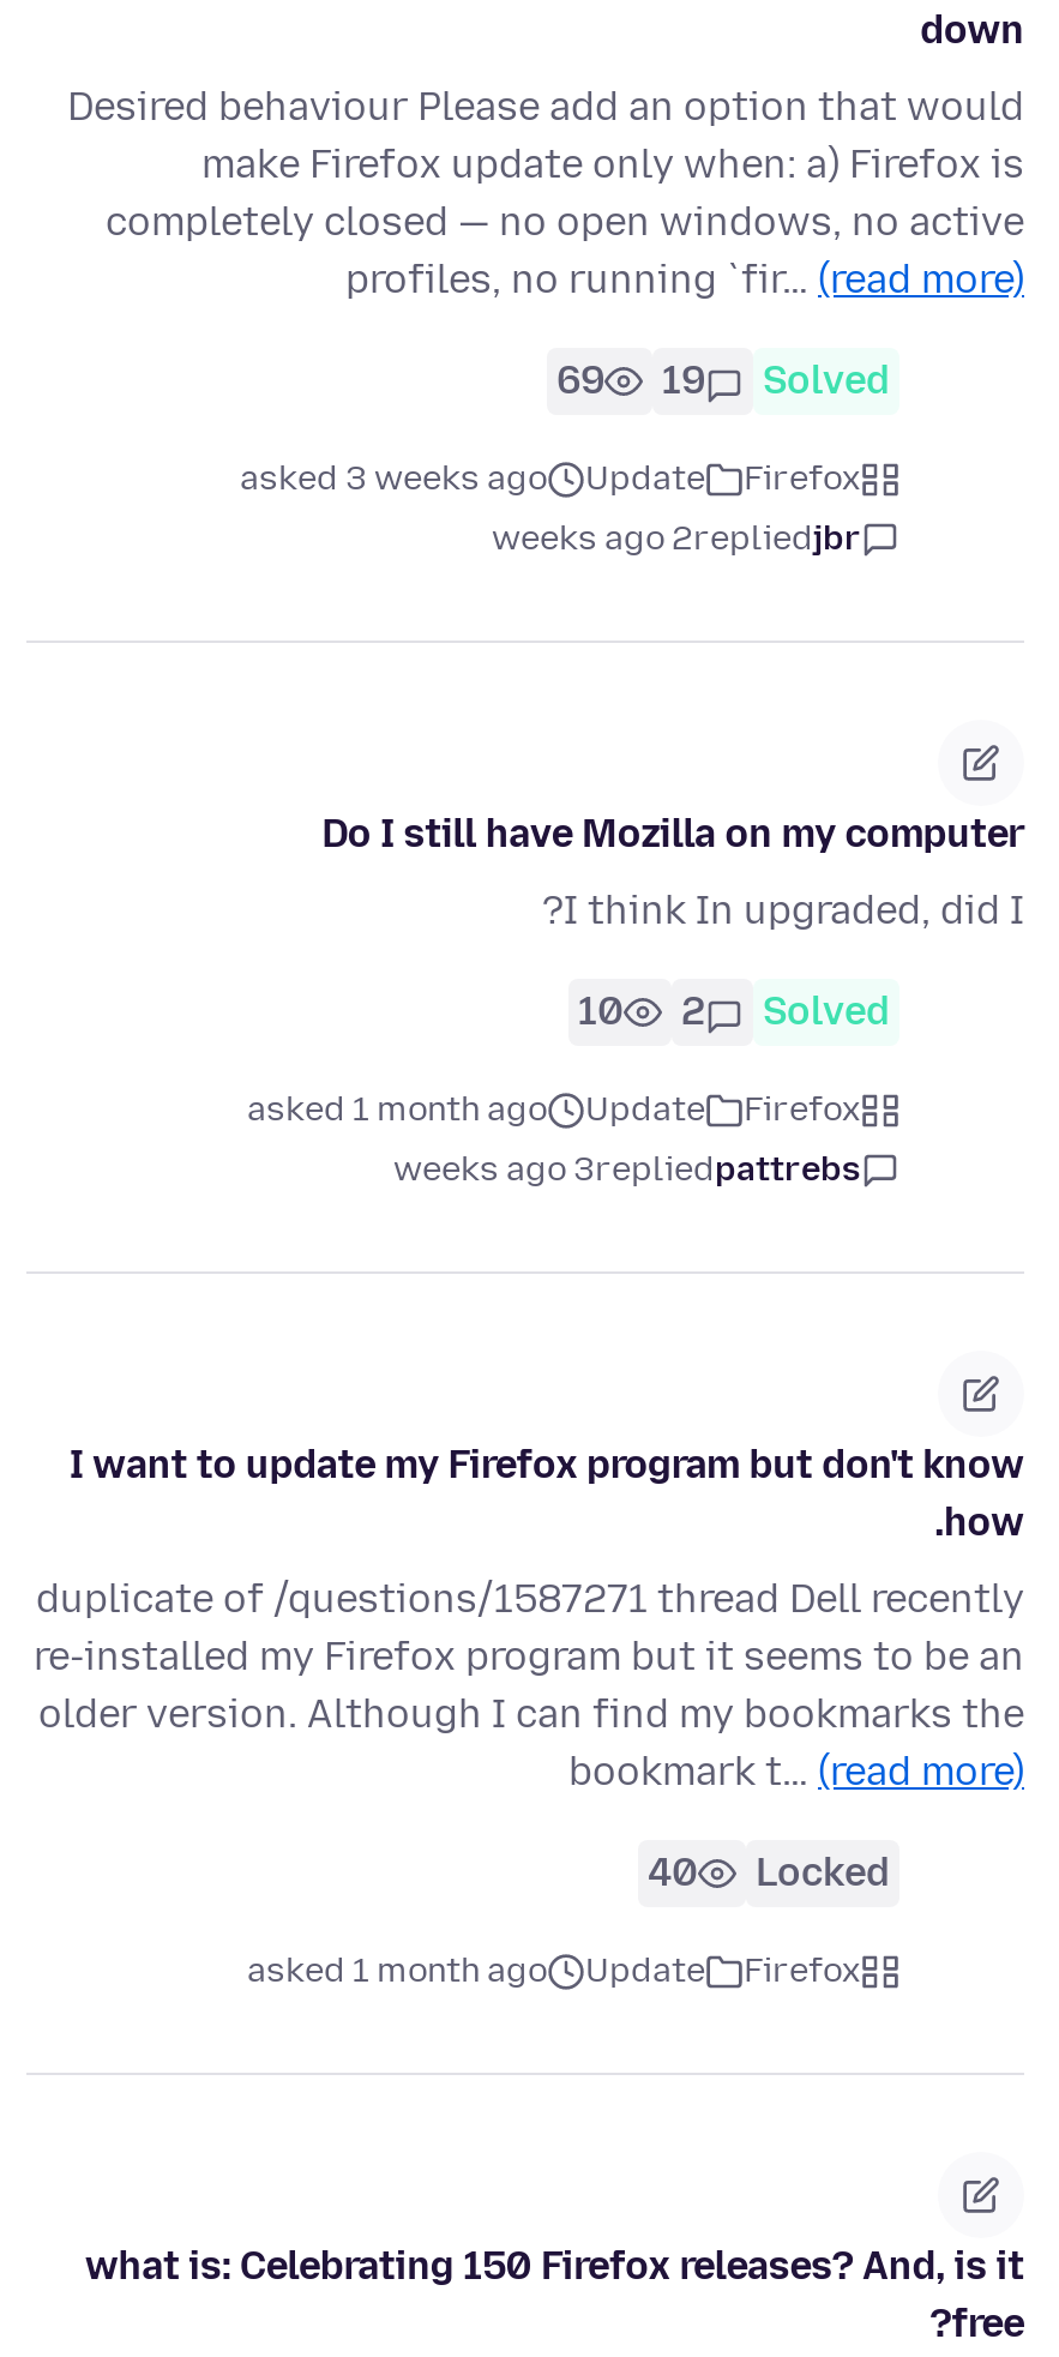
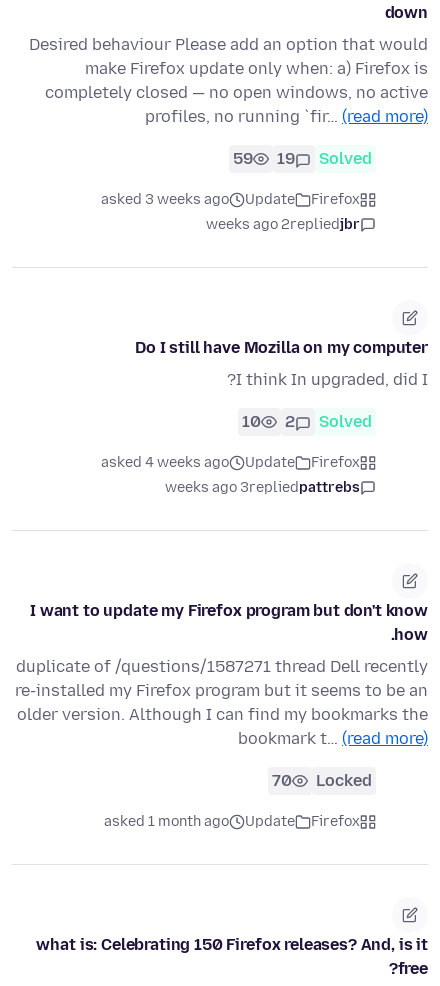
- 69 19 Solved
+ 59 19 Solved

- asked 1 month ago
+ asked 4 weeks ago

- 40 Locked
+ 70 Locked
